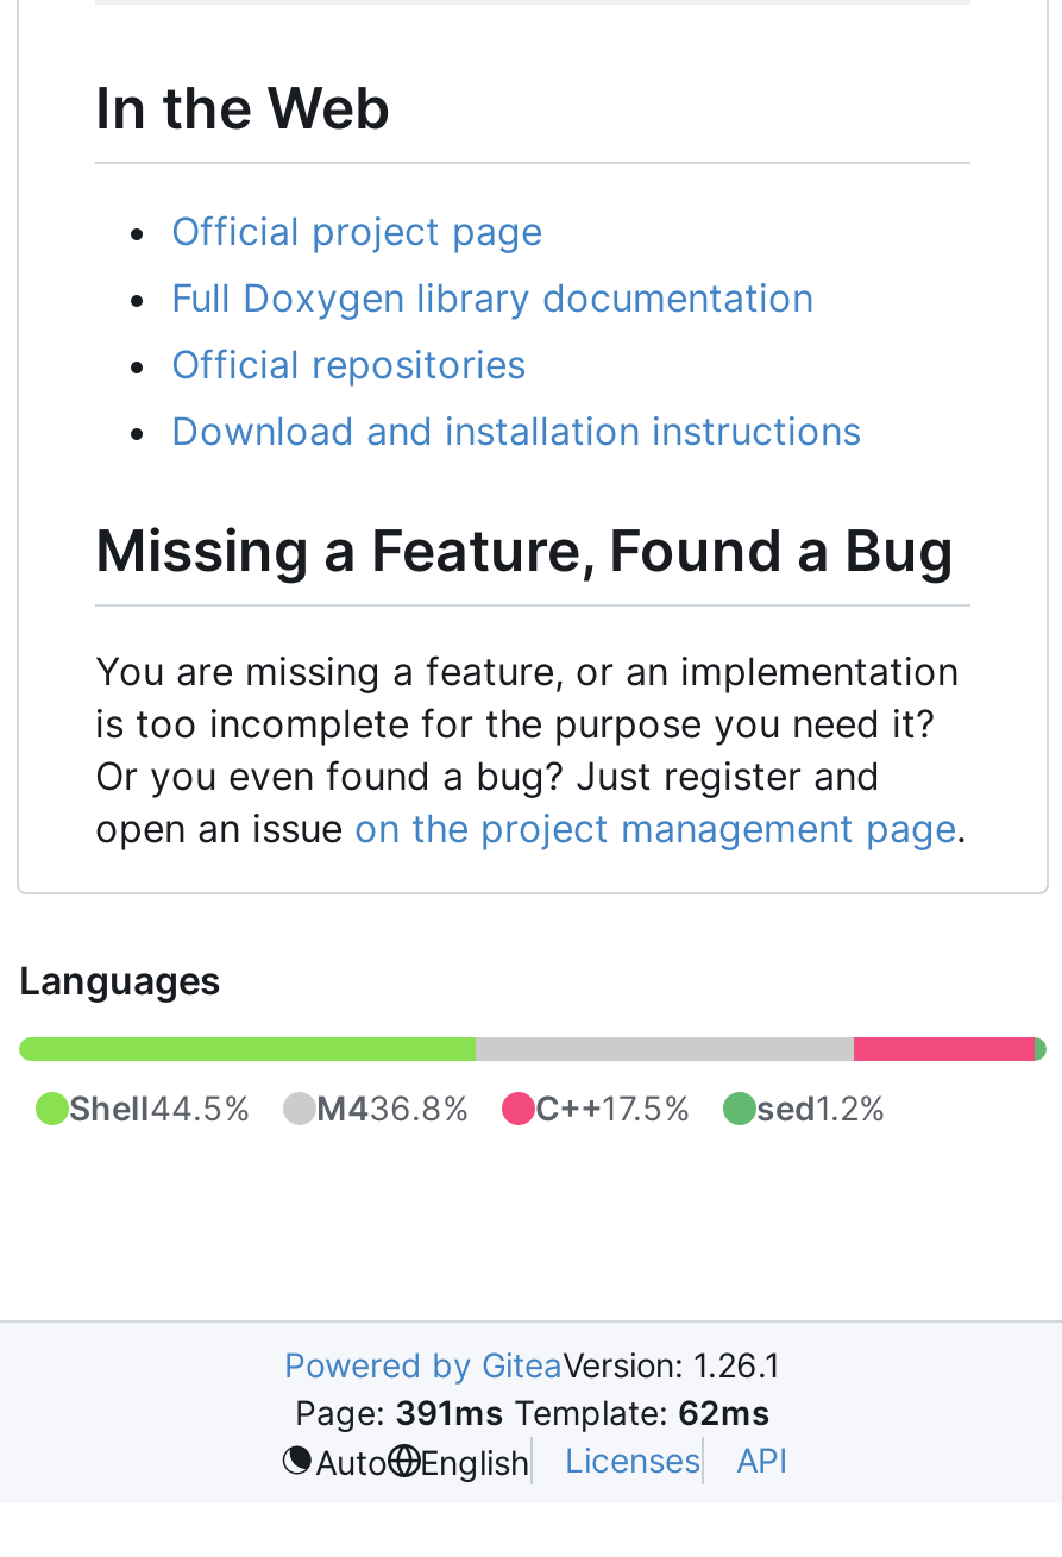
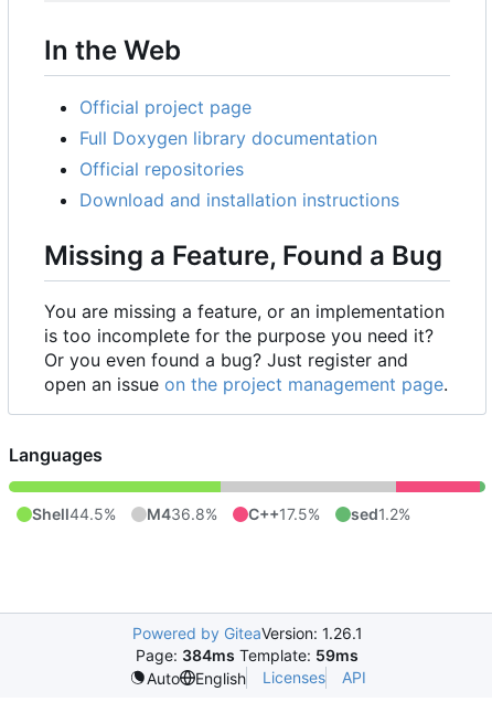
- Page: 391ms Template: 62ms
+ Page: 384ms Template: 59ms
